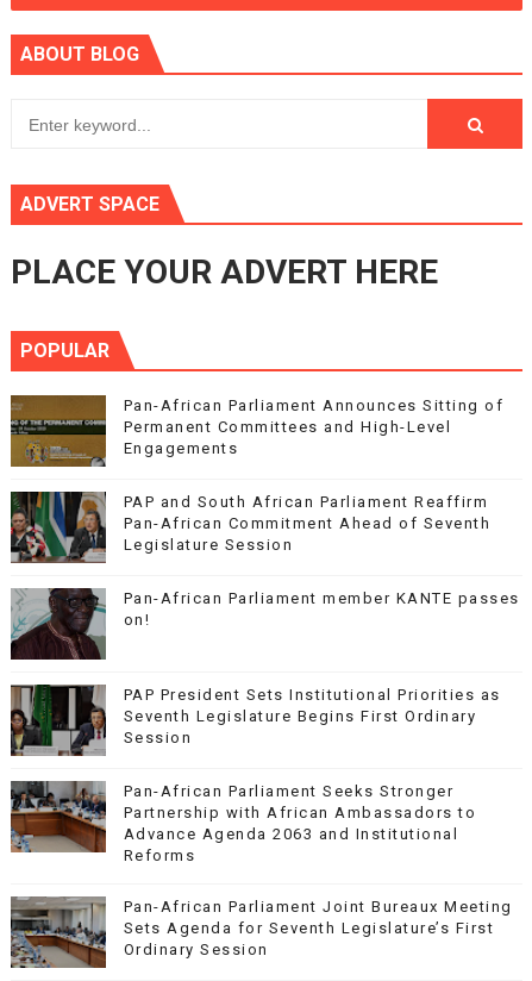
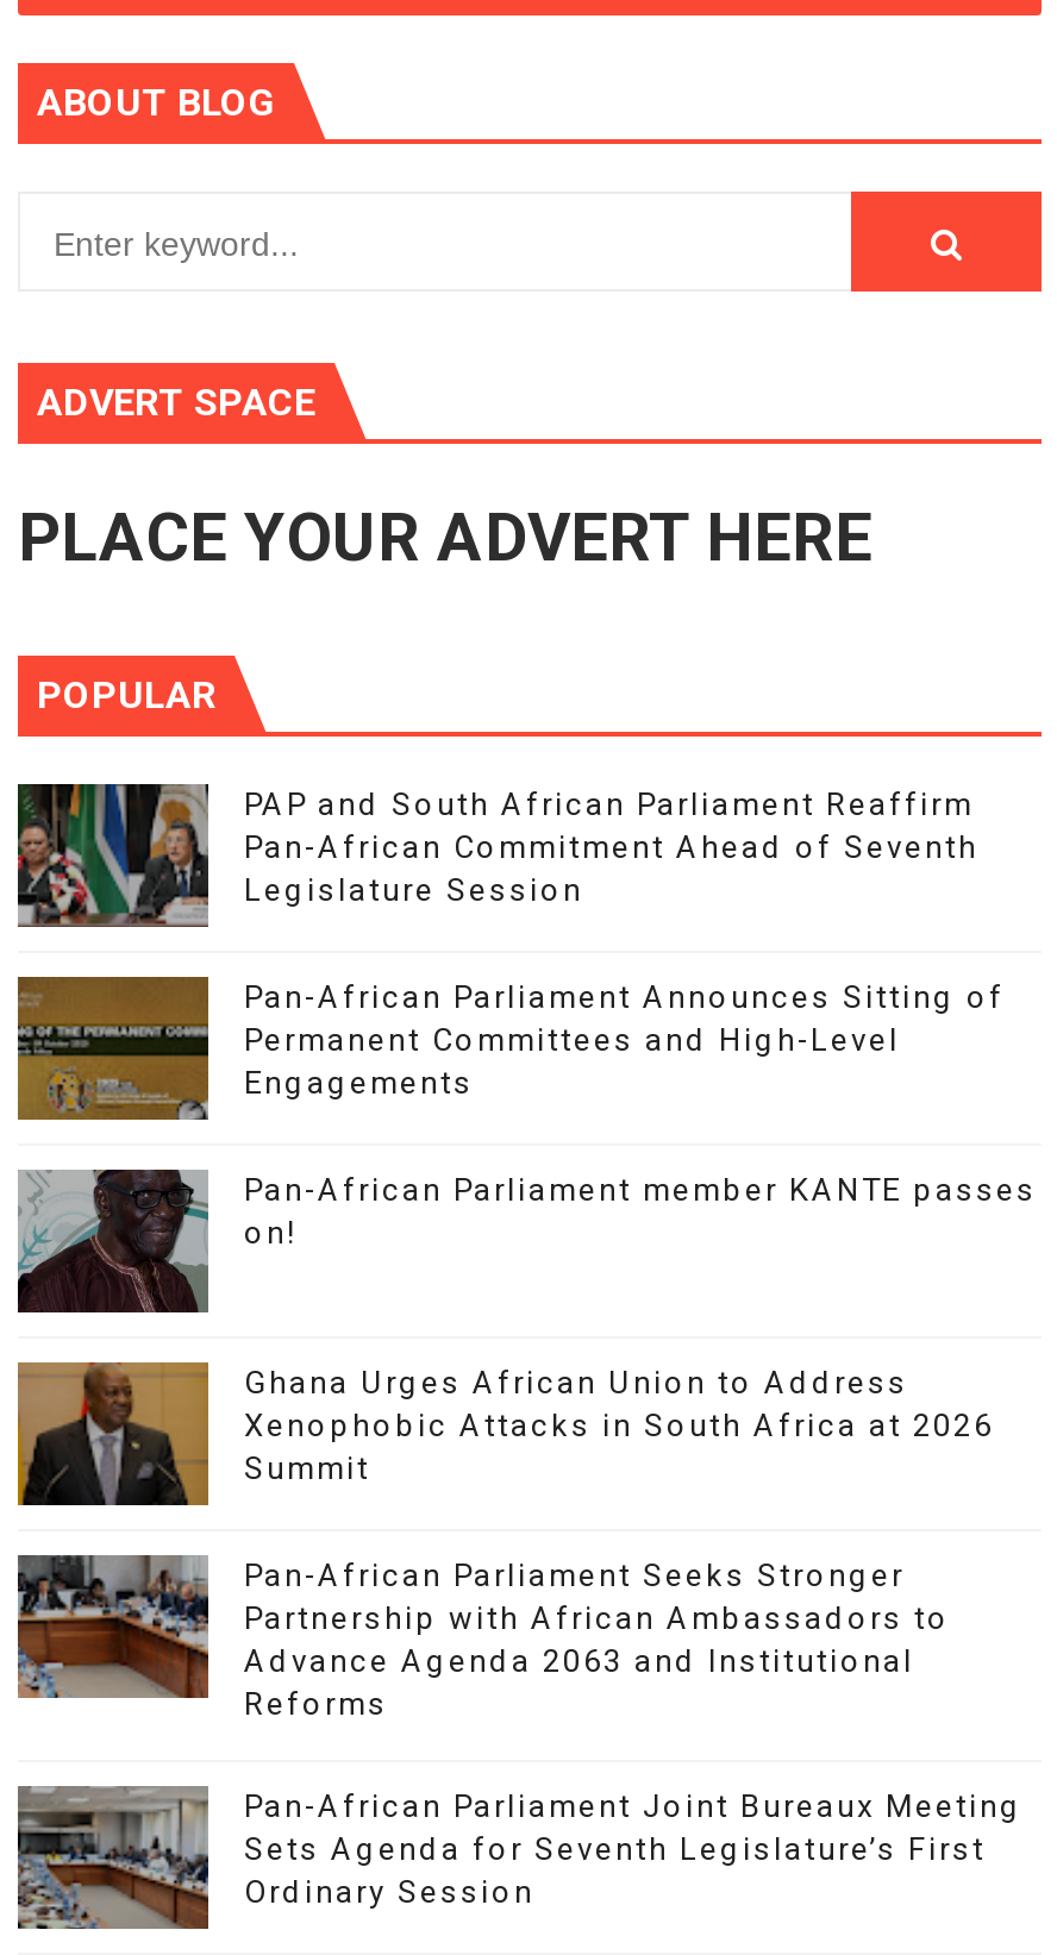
moved down: [image] | Pan-African Parliament Announces Sitting of | Permanent Committees and High-Level | Engagements

moved up: [image] | PAP and South African Parliament Reaffirm | Pan-African Commitment Ahead of Seventh | Legislature Session

- [image]
- PAP President Sets Institutional Priorities as
- Seventh Legislature Begins First Ordinary
- Session
+ [image]
+ Ghana Urges African Union to Address
+ Xenophobic Attacks in South Africa at 2026
+ Summit
